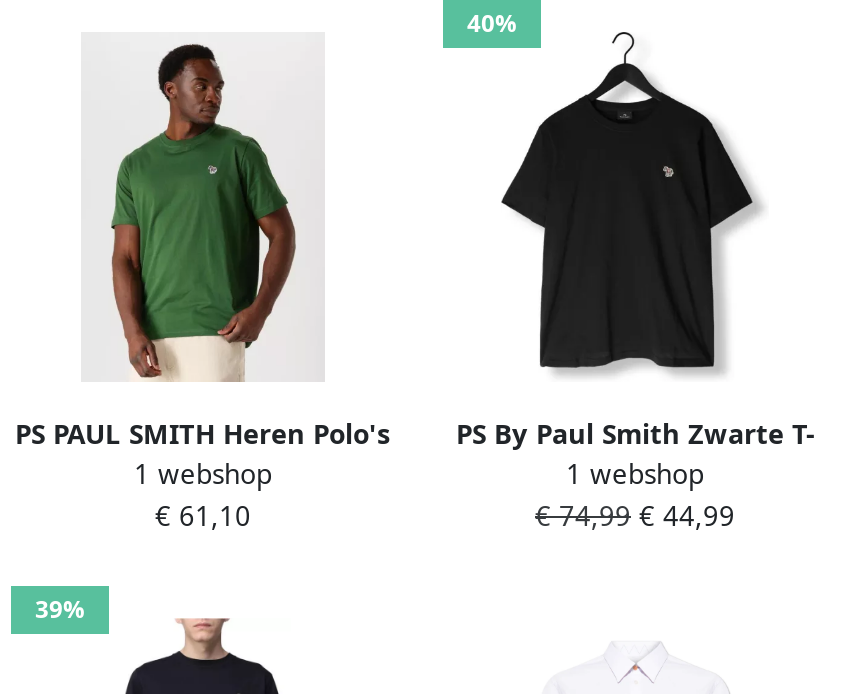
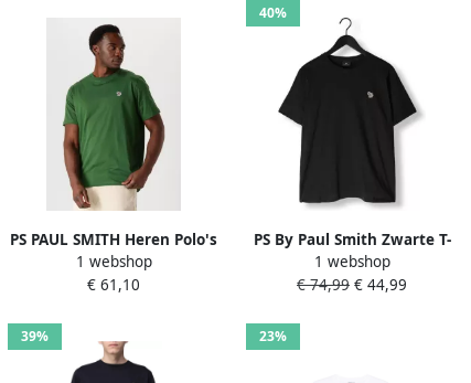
+ 23%
